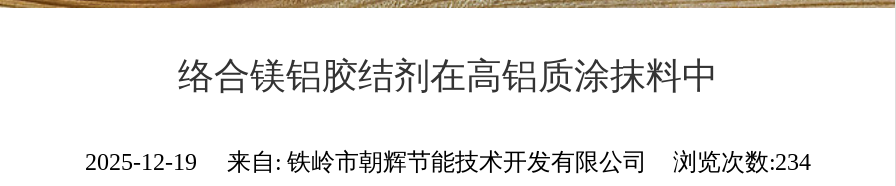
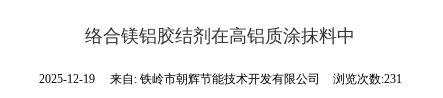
- 2025-12-19 来自:铁岭市朝辉节能技术开发有限公司 浏览次数:234
+ 2025-12-19 来自:铁岭市朝辉节能技术开发有限公司 浏览次数:231
